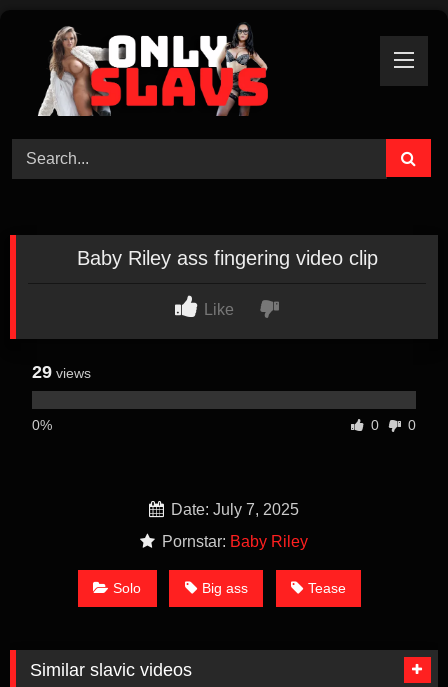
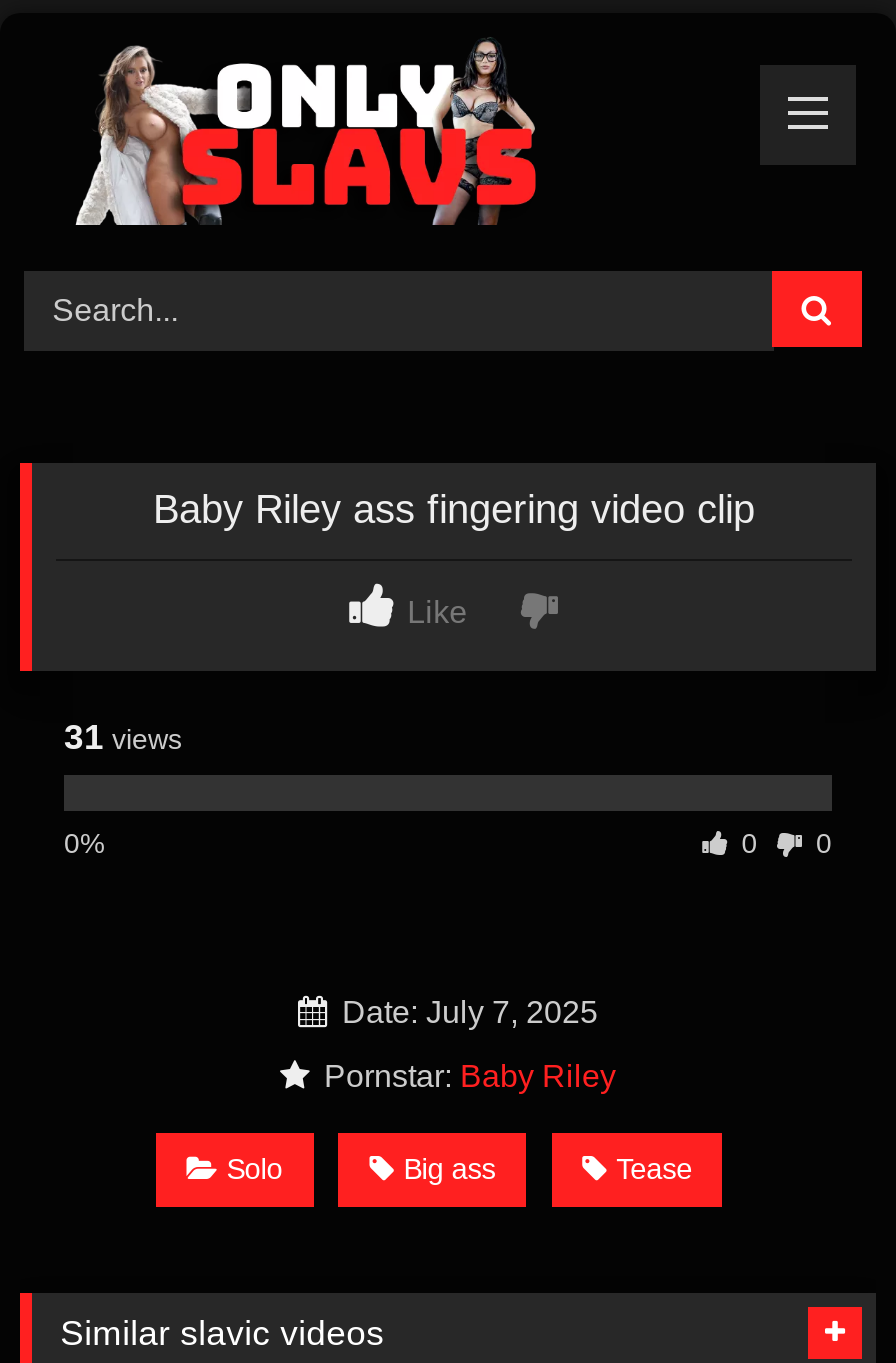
- 29 views
+ 31 views
